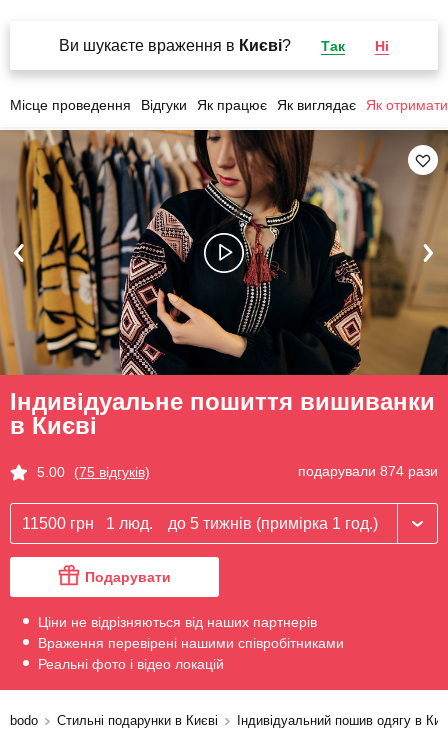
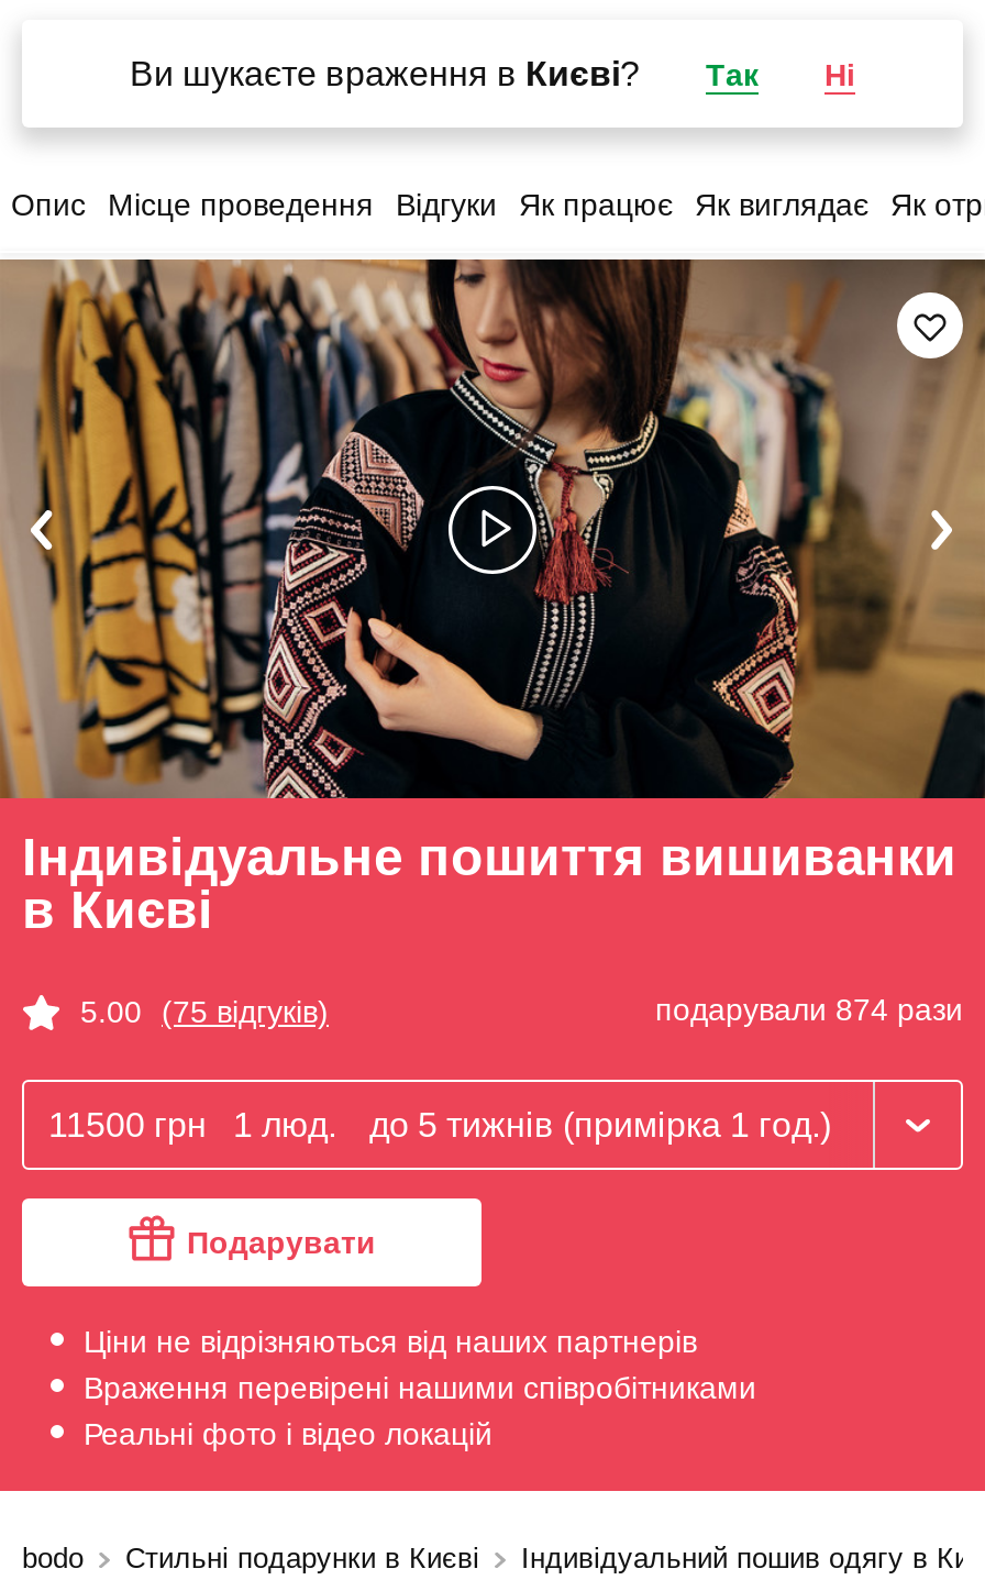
+ Опис
